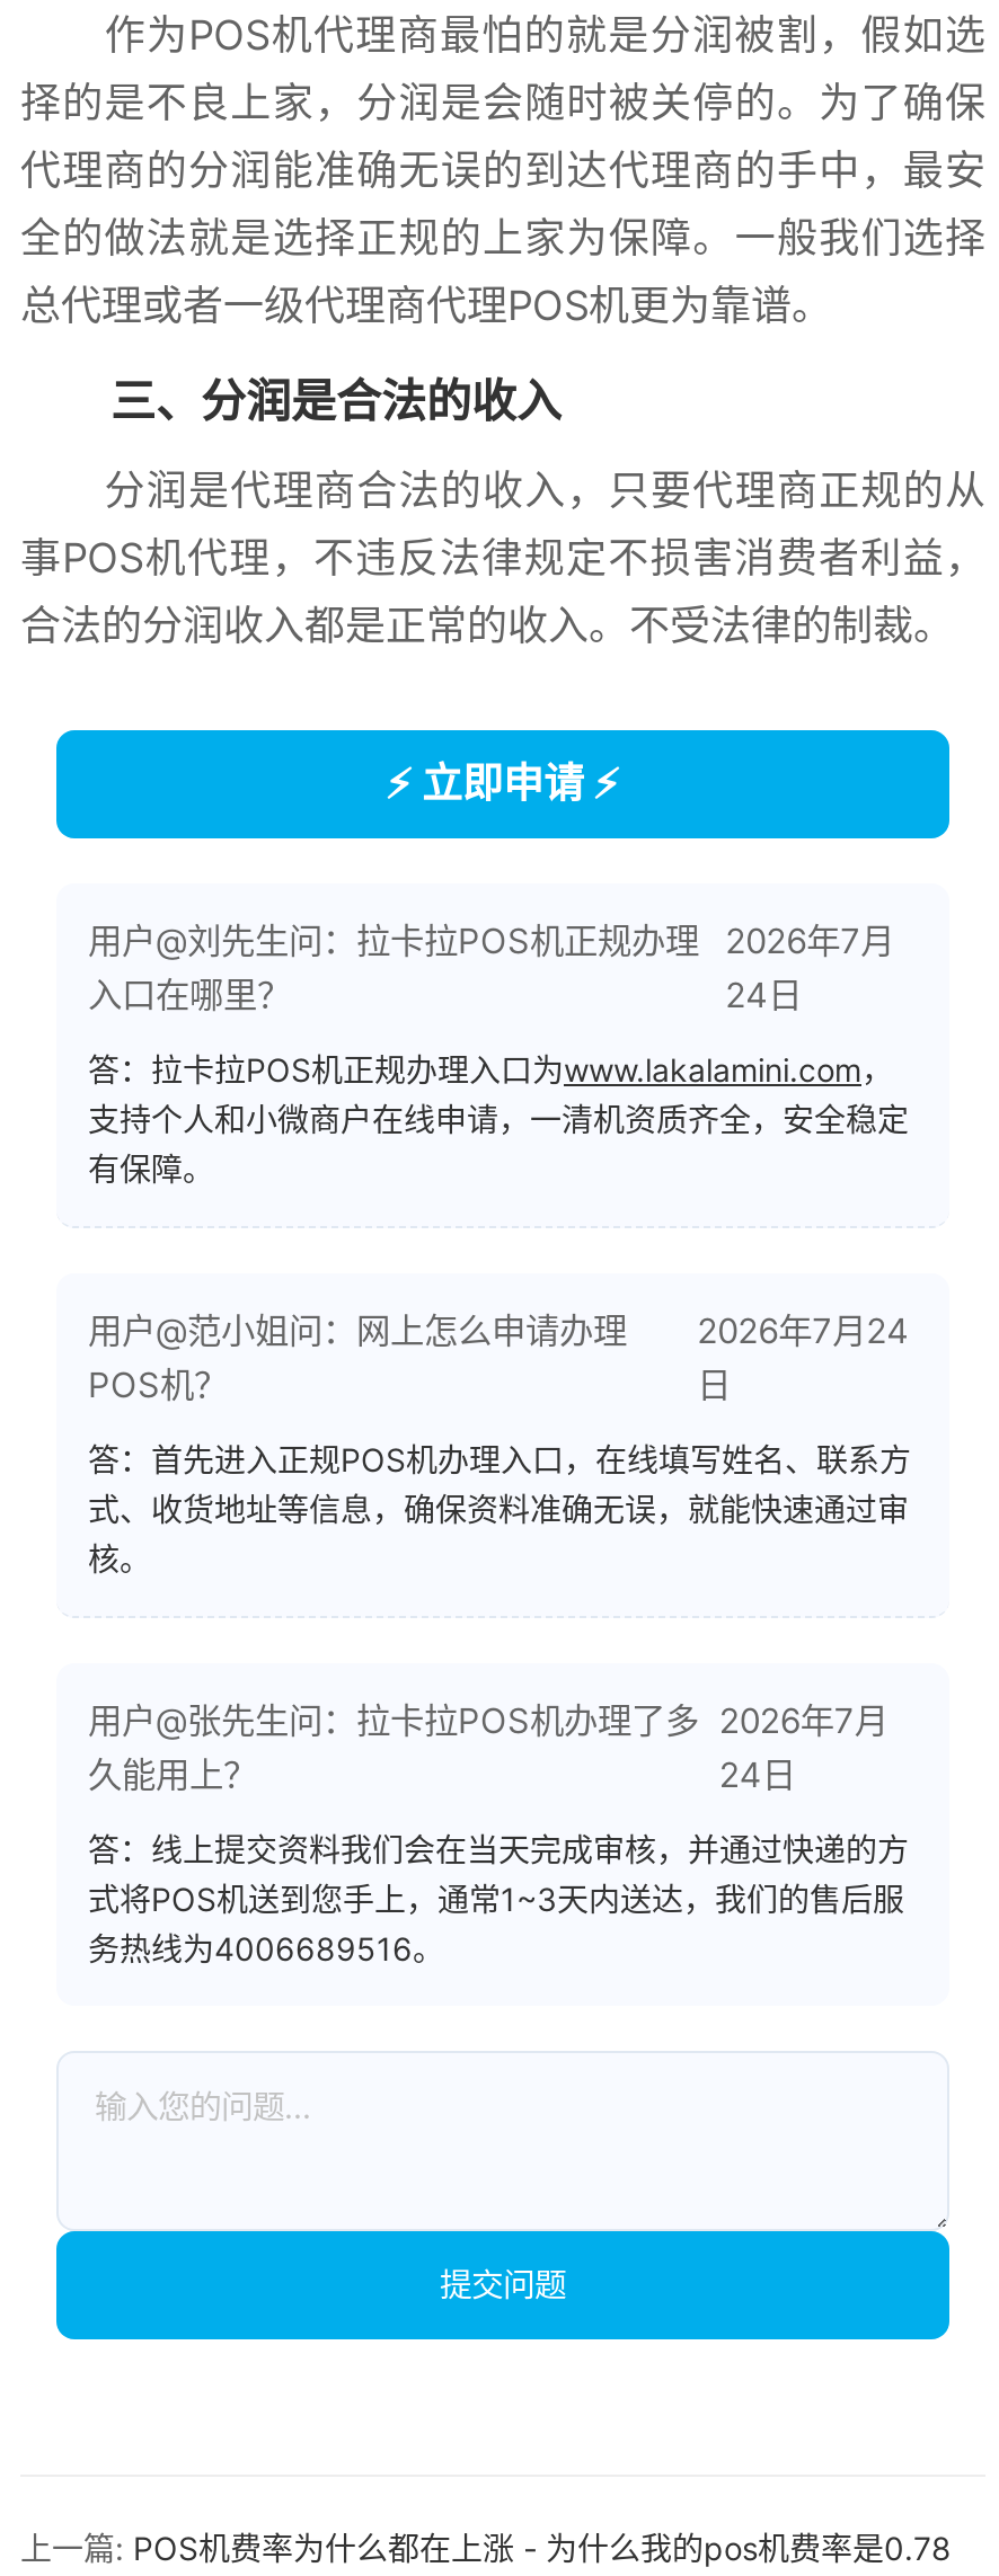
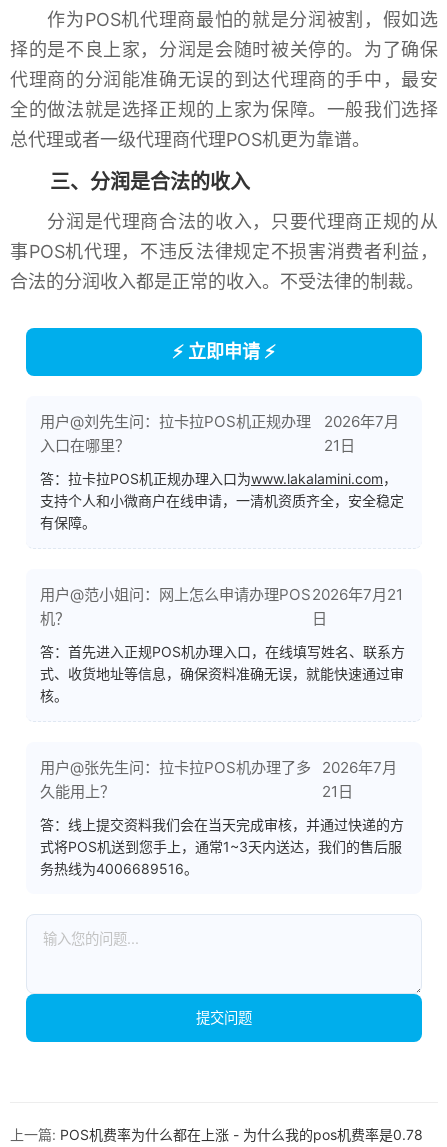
- 24日
+ 21日

- 2026年7月24
+ 2026年7月21

- 24日
+ 21日
